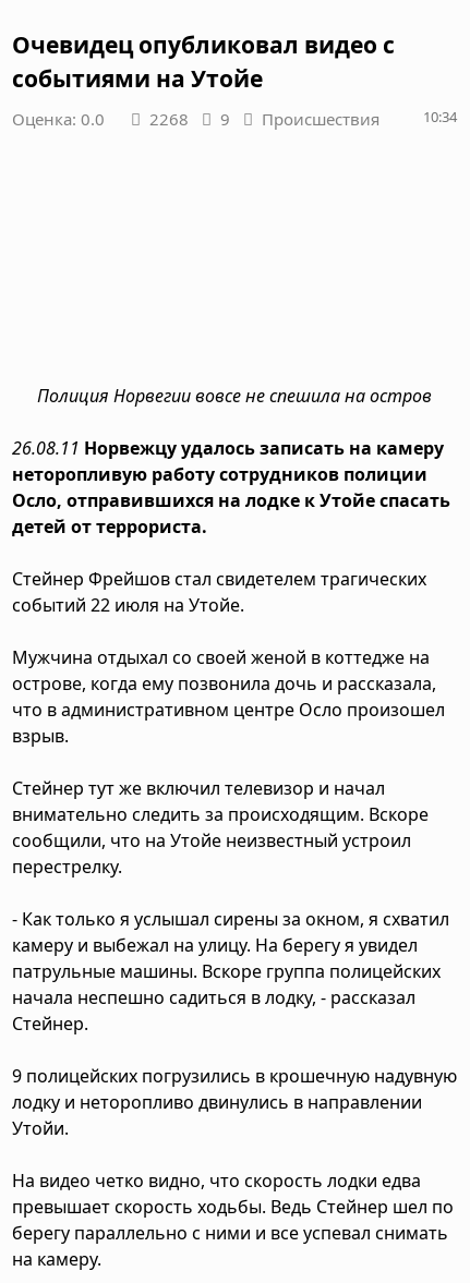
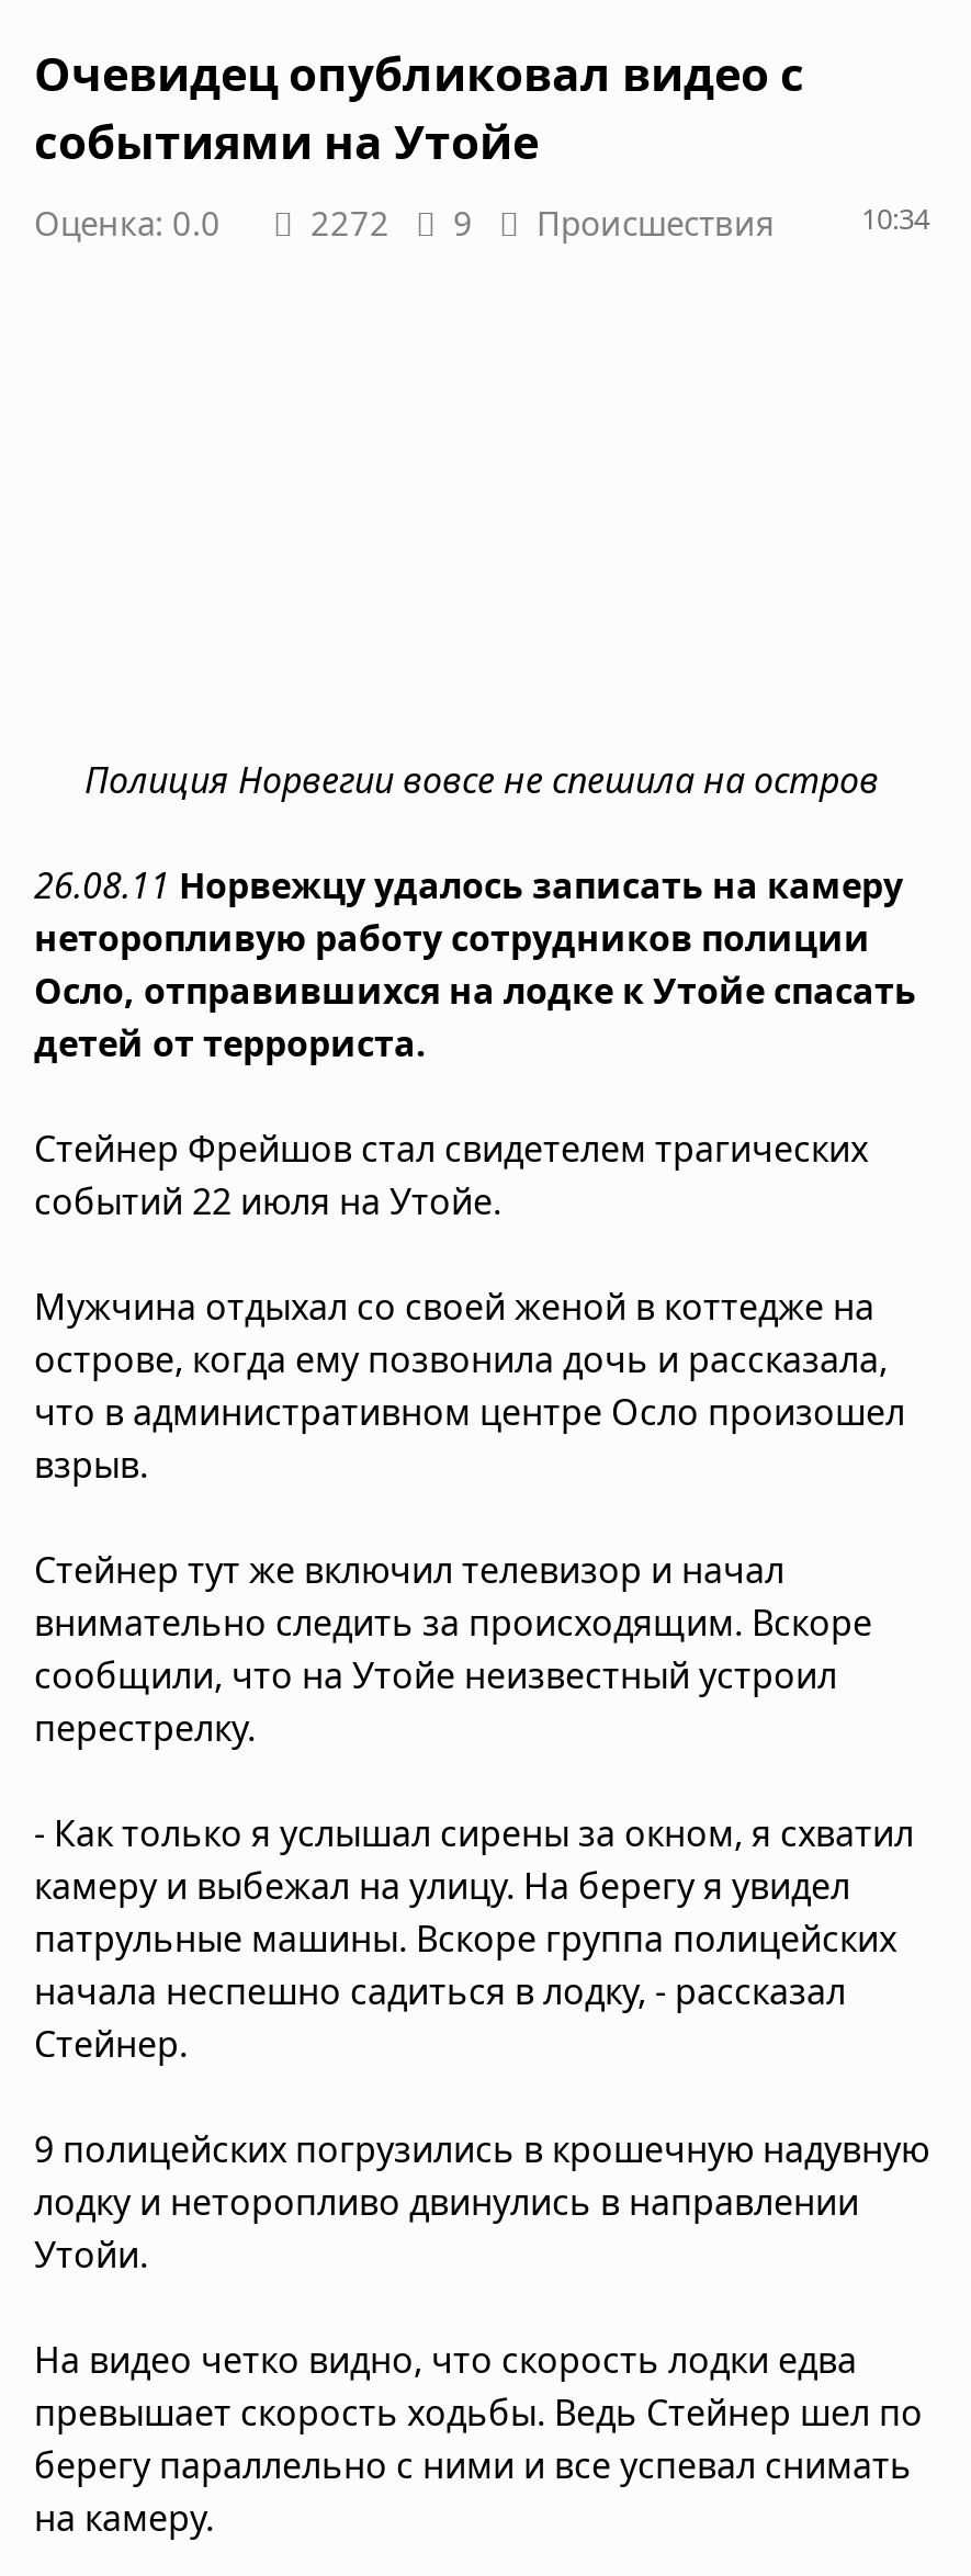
- Оценка: 0.0 2268 9 Происшествия
+ Оценка: 0.0 2272 9 Происшествия
